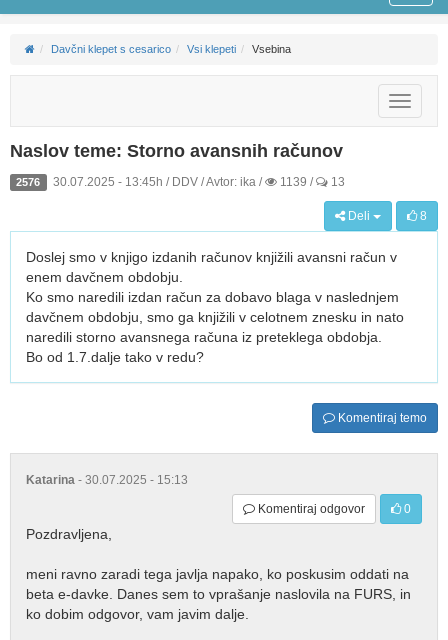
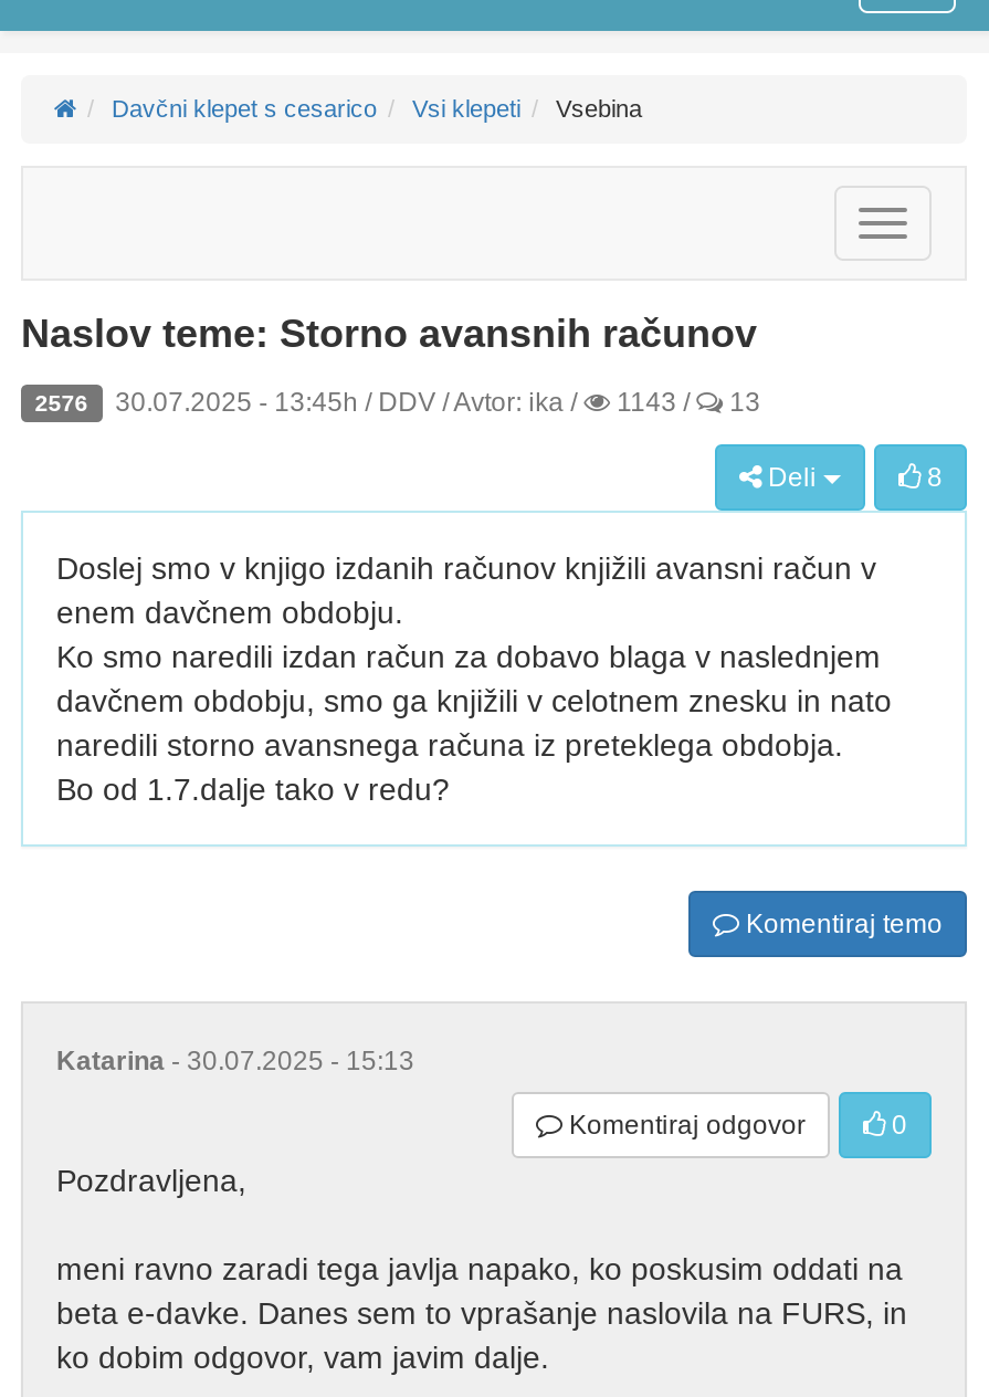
- 1139 /
+ 1143 /
